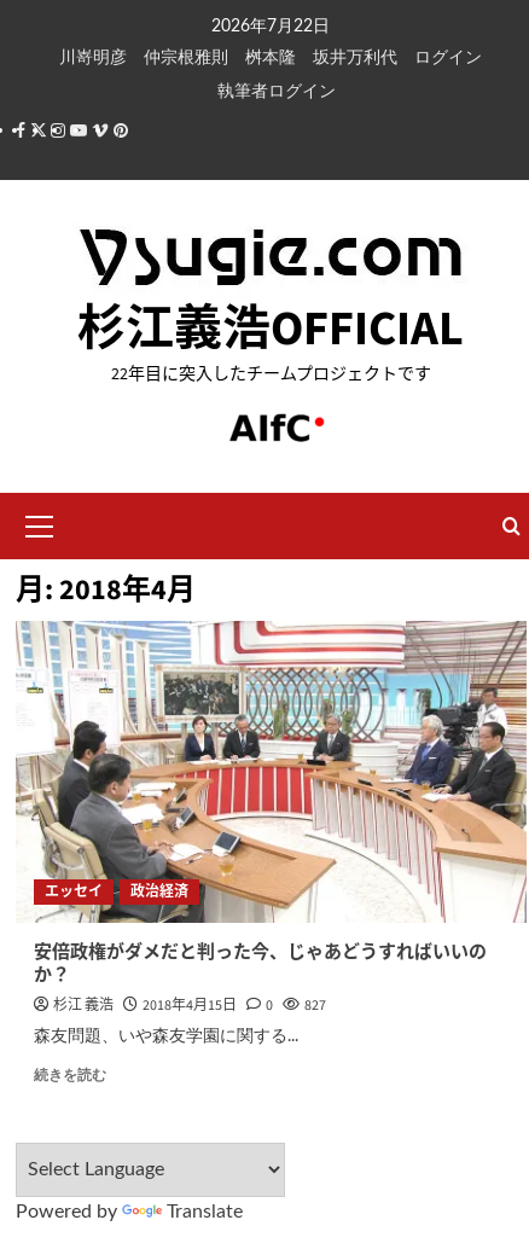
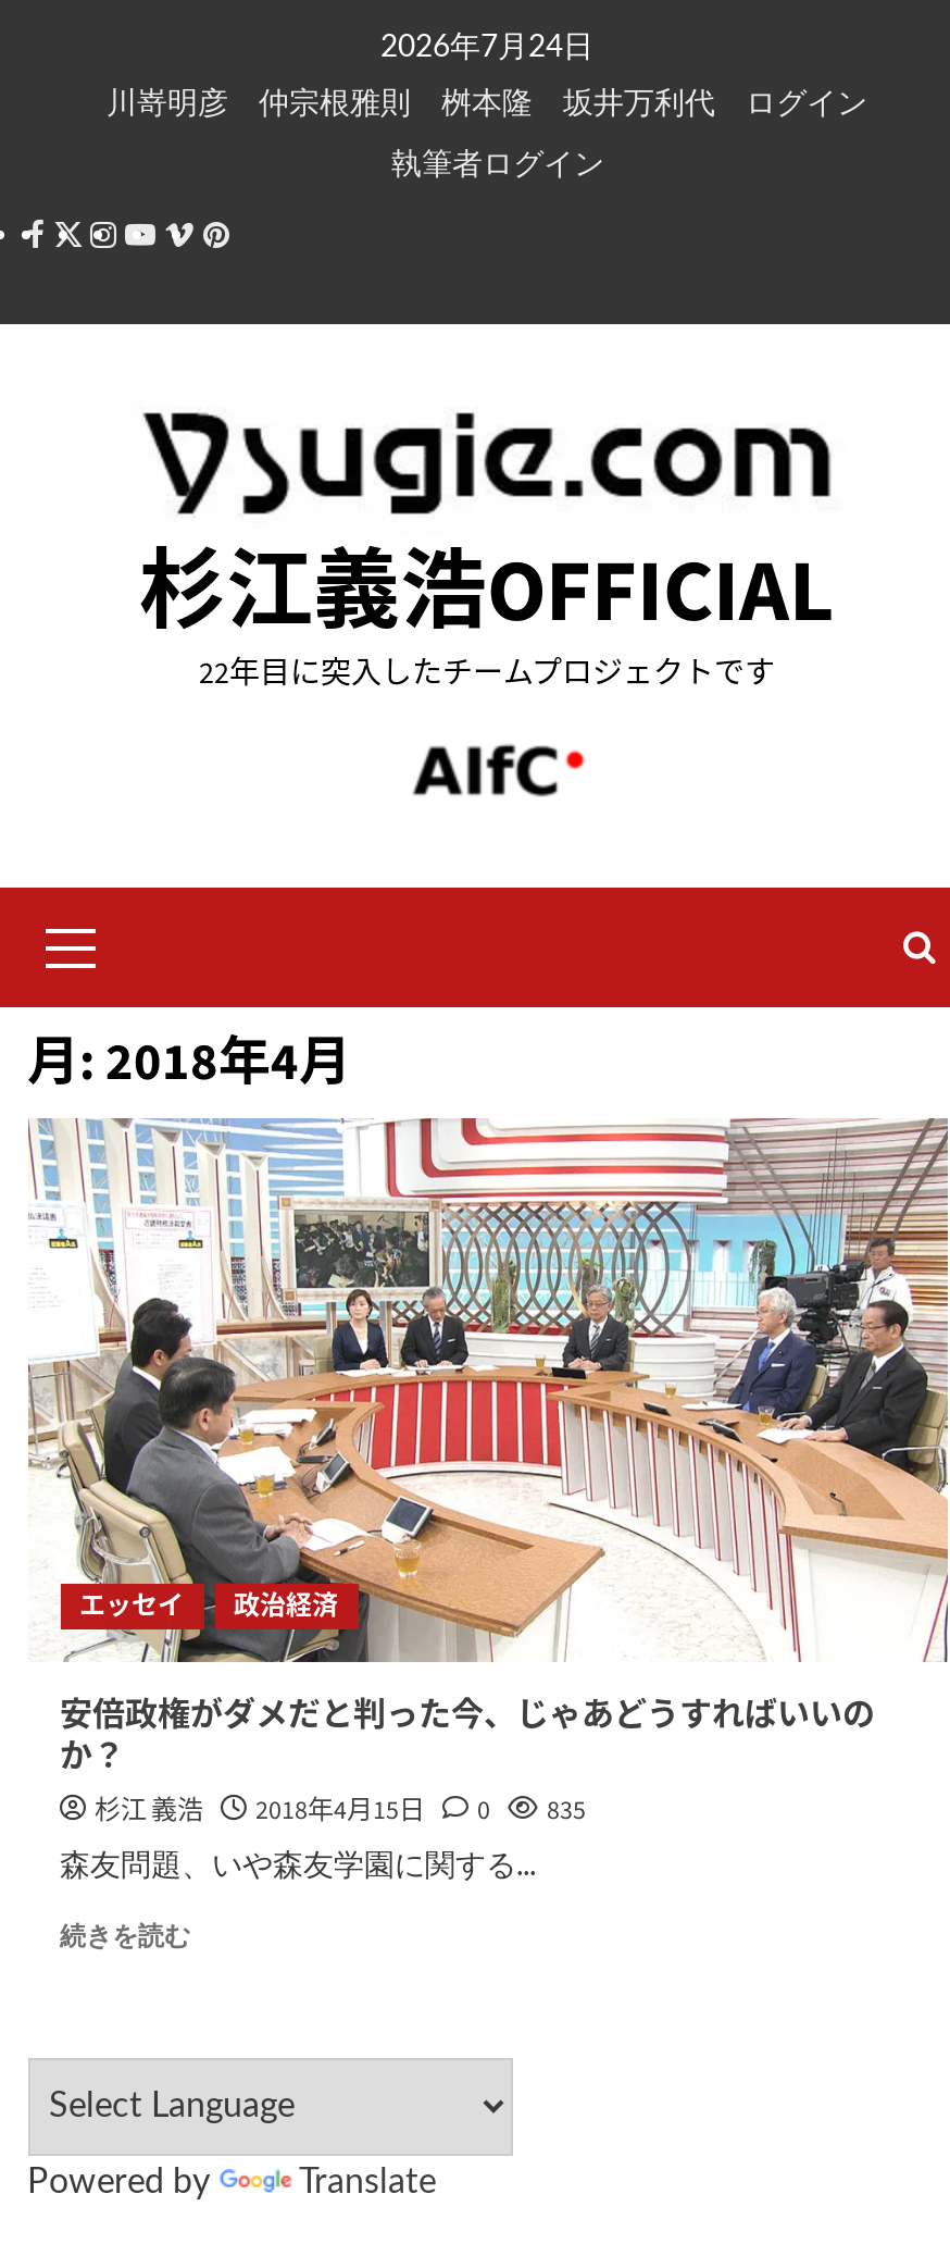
- 2026年7月22日
+ 2026年7月24日

- 杉江 義浩 2018年4月15日 0 827
+ 杉江 義浩 2018年4月15日 0 835
